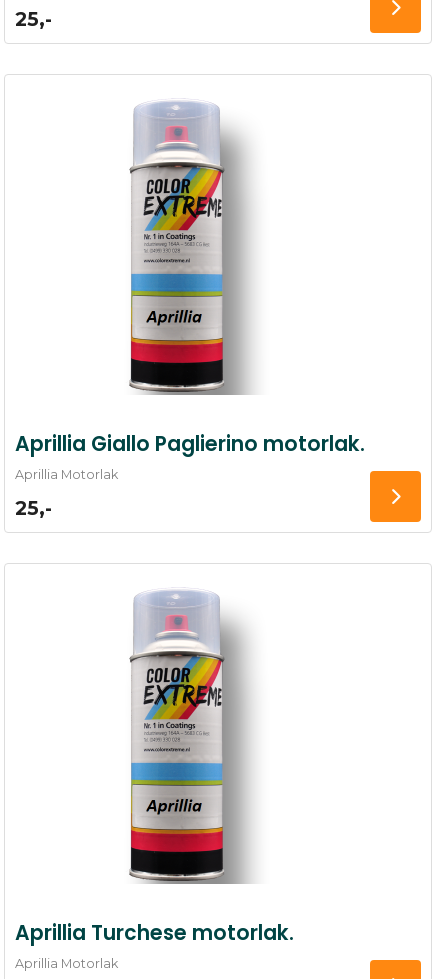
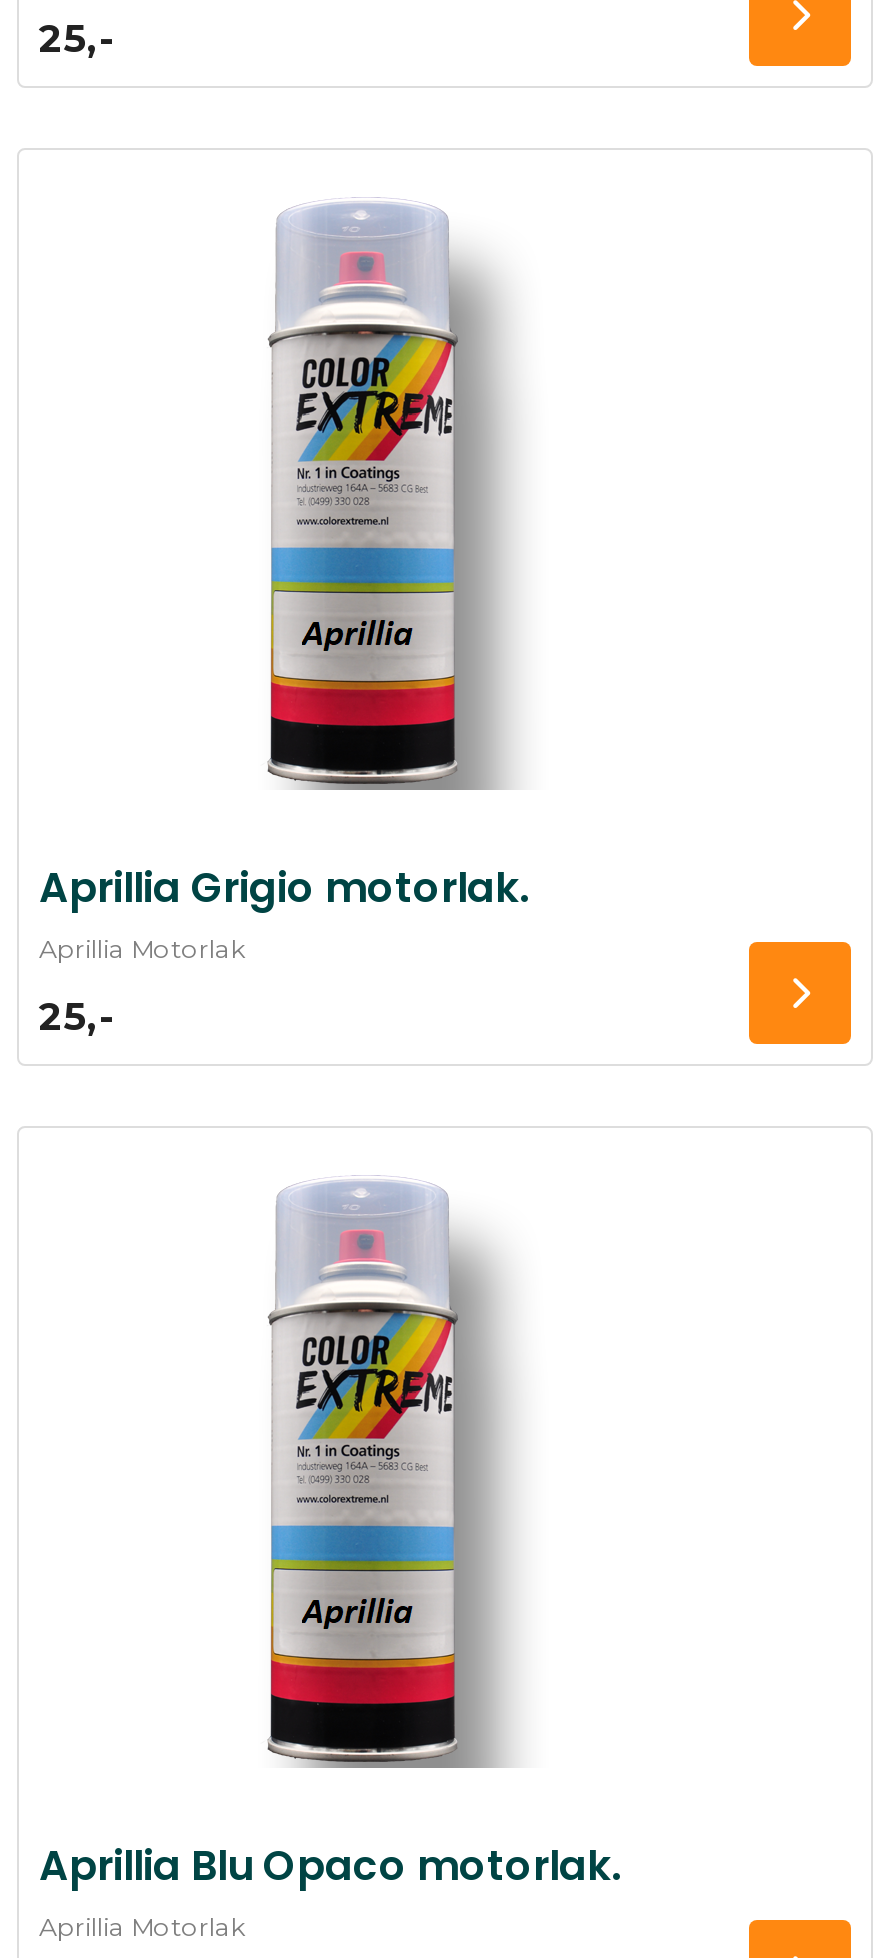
- Aprillia Giallo Paglierino motorlak.
+ Aprillia Grigio motorlak.

- Aprillia Turchese motorlak.
+ Aprillia Blu Opaco motorlak.
